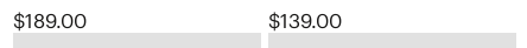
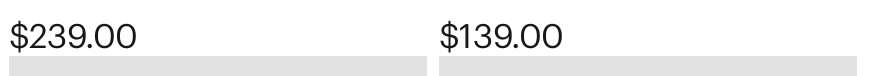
- $189.00
+ $239.00
